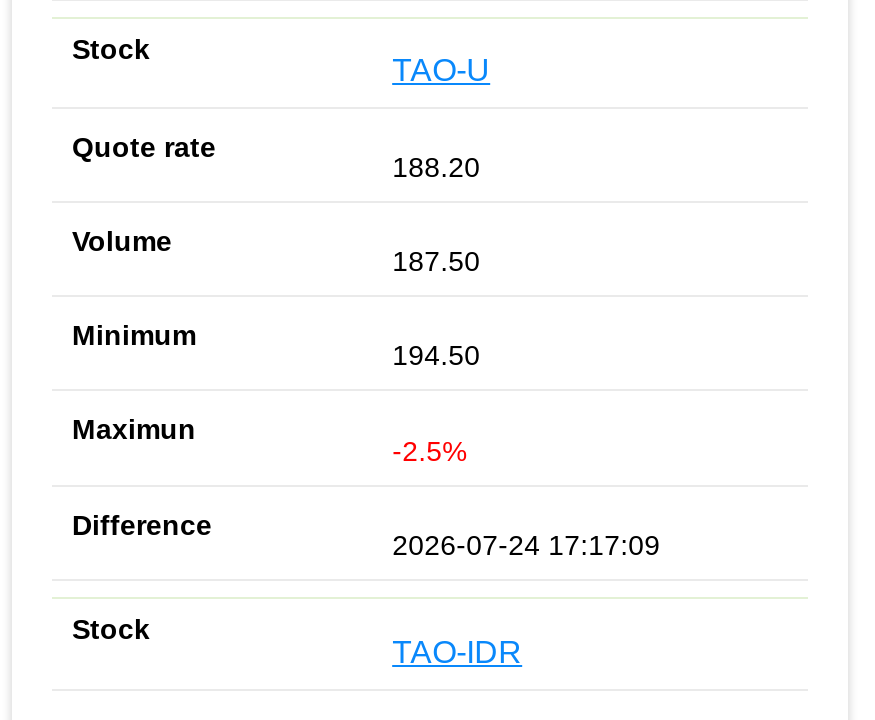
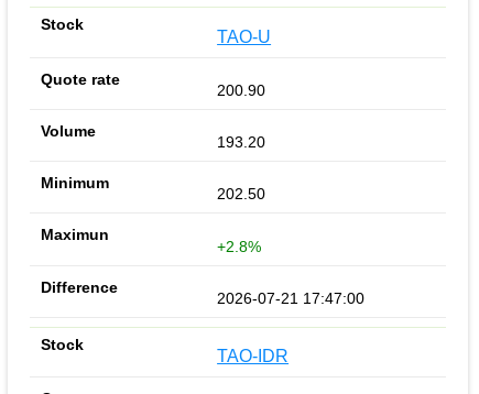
- 188.20
+ 200.90

- 187.50
+ 193.20

- 194.50
+ 202.50

- -2.5%
+ +2.8%

- 2026-07-24 17:17:09
+ 2026-07-21 17:47:00
